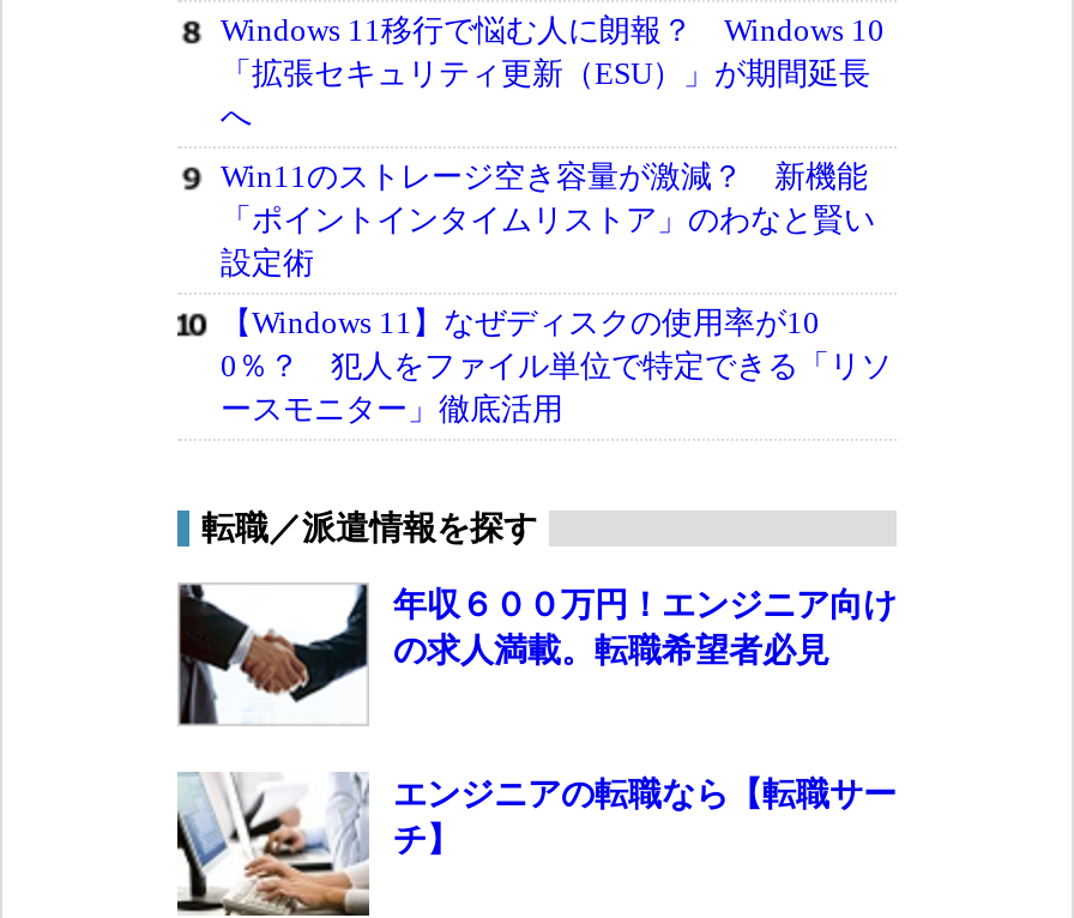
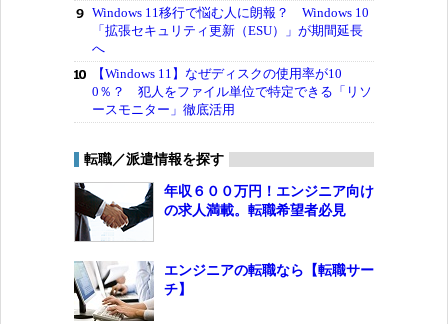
- Win11のストレージ空き容量が激減？ 新機能
- 「ポイントインタイムリストア」のわなと賢い
- 設定術
